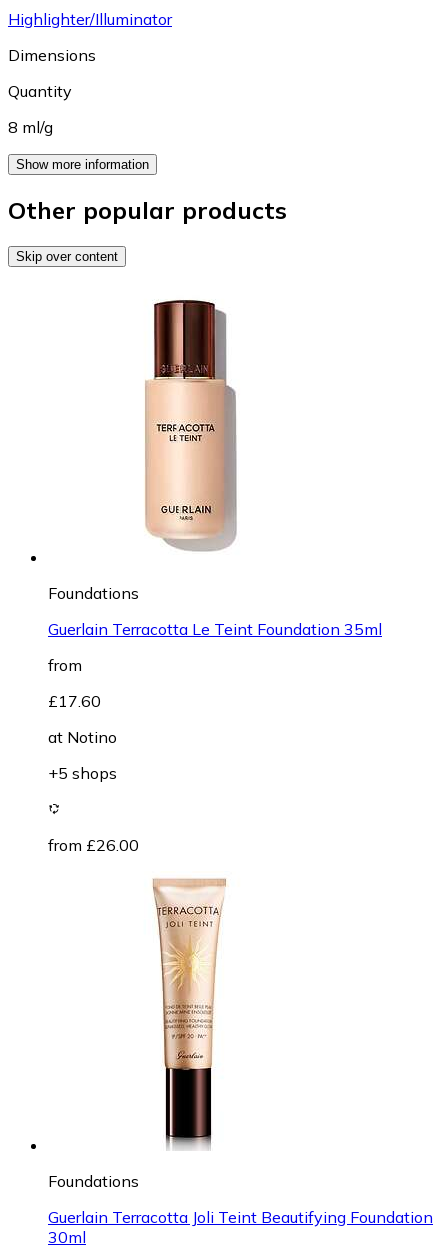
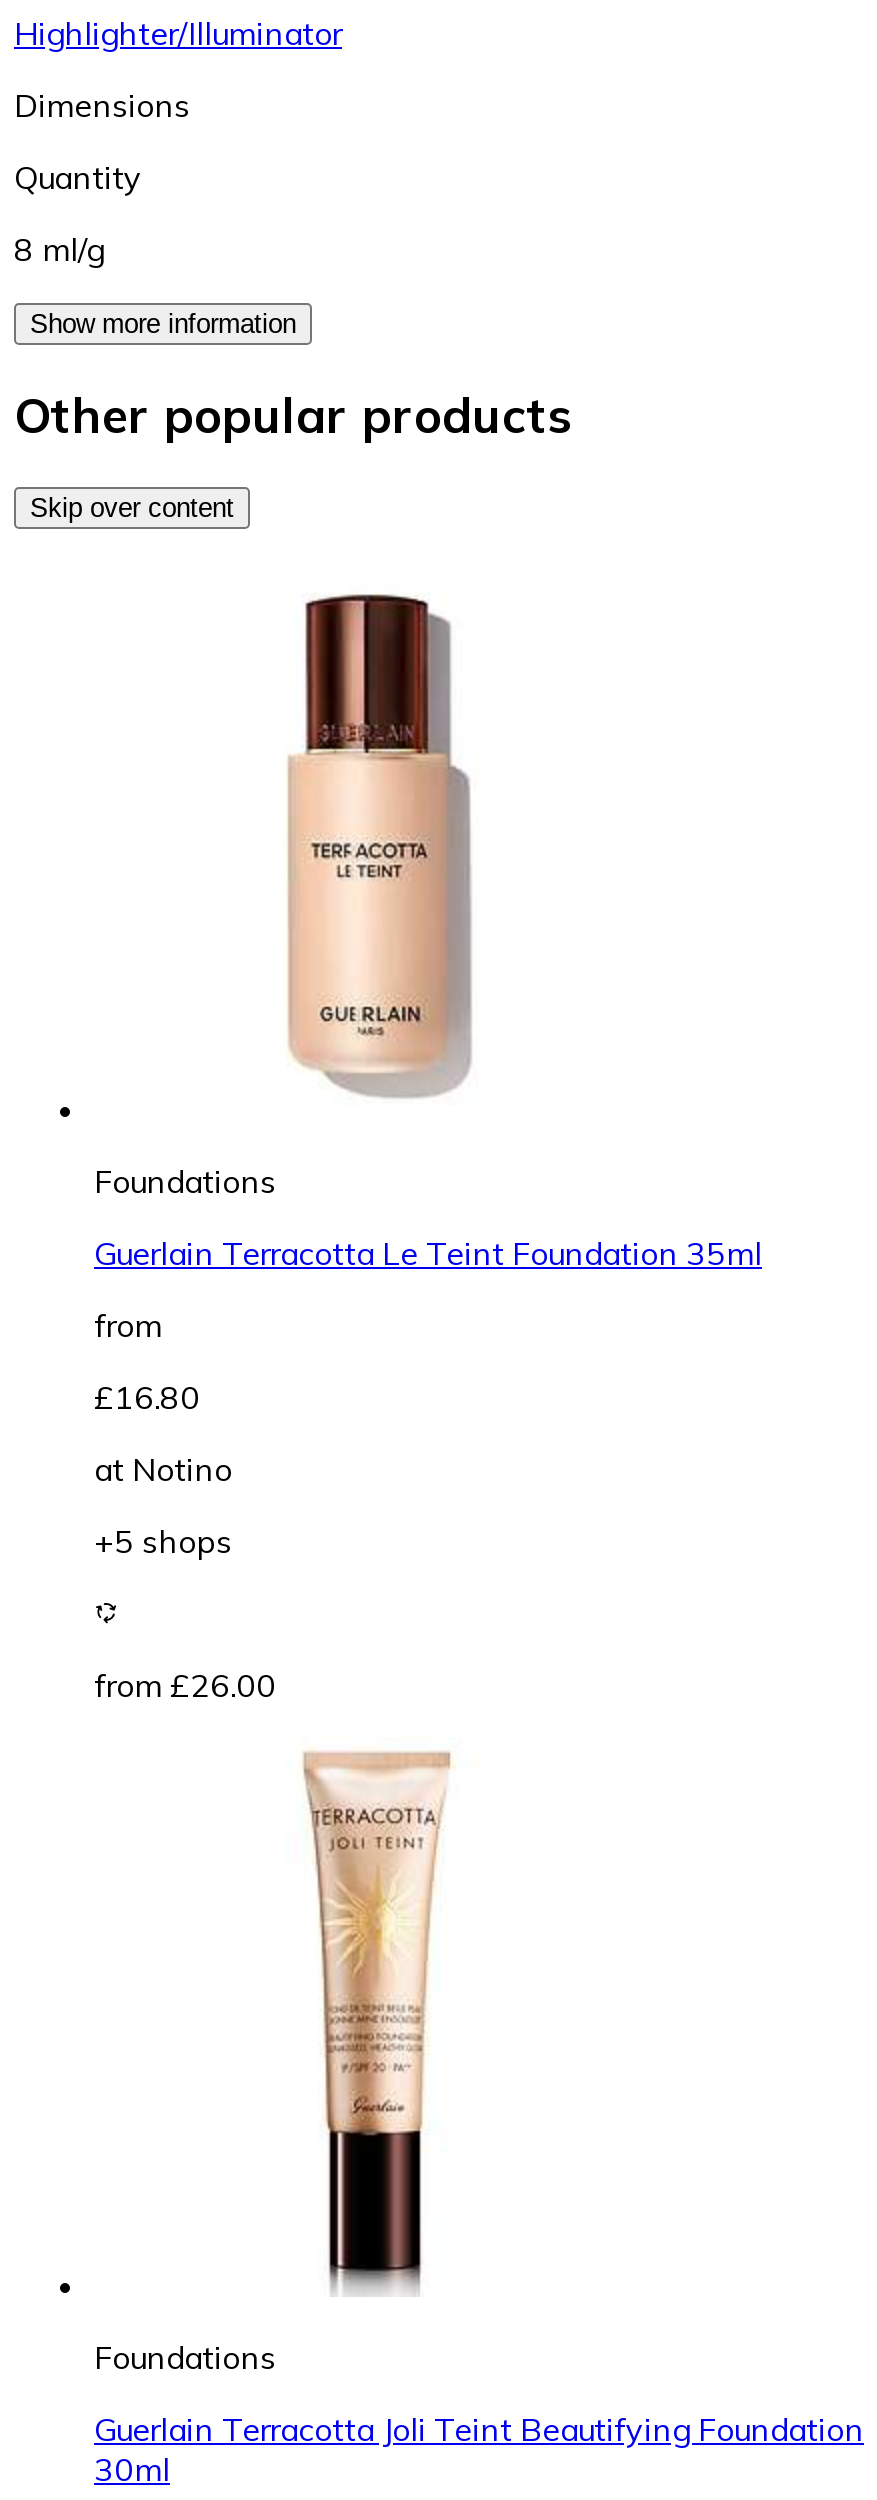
- £17.60
+ £16.80
